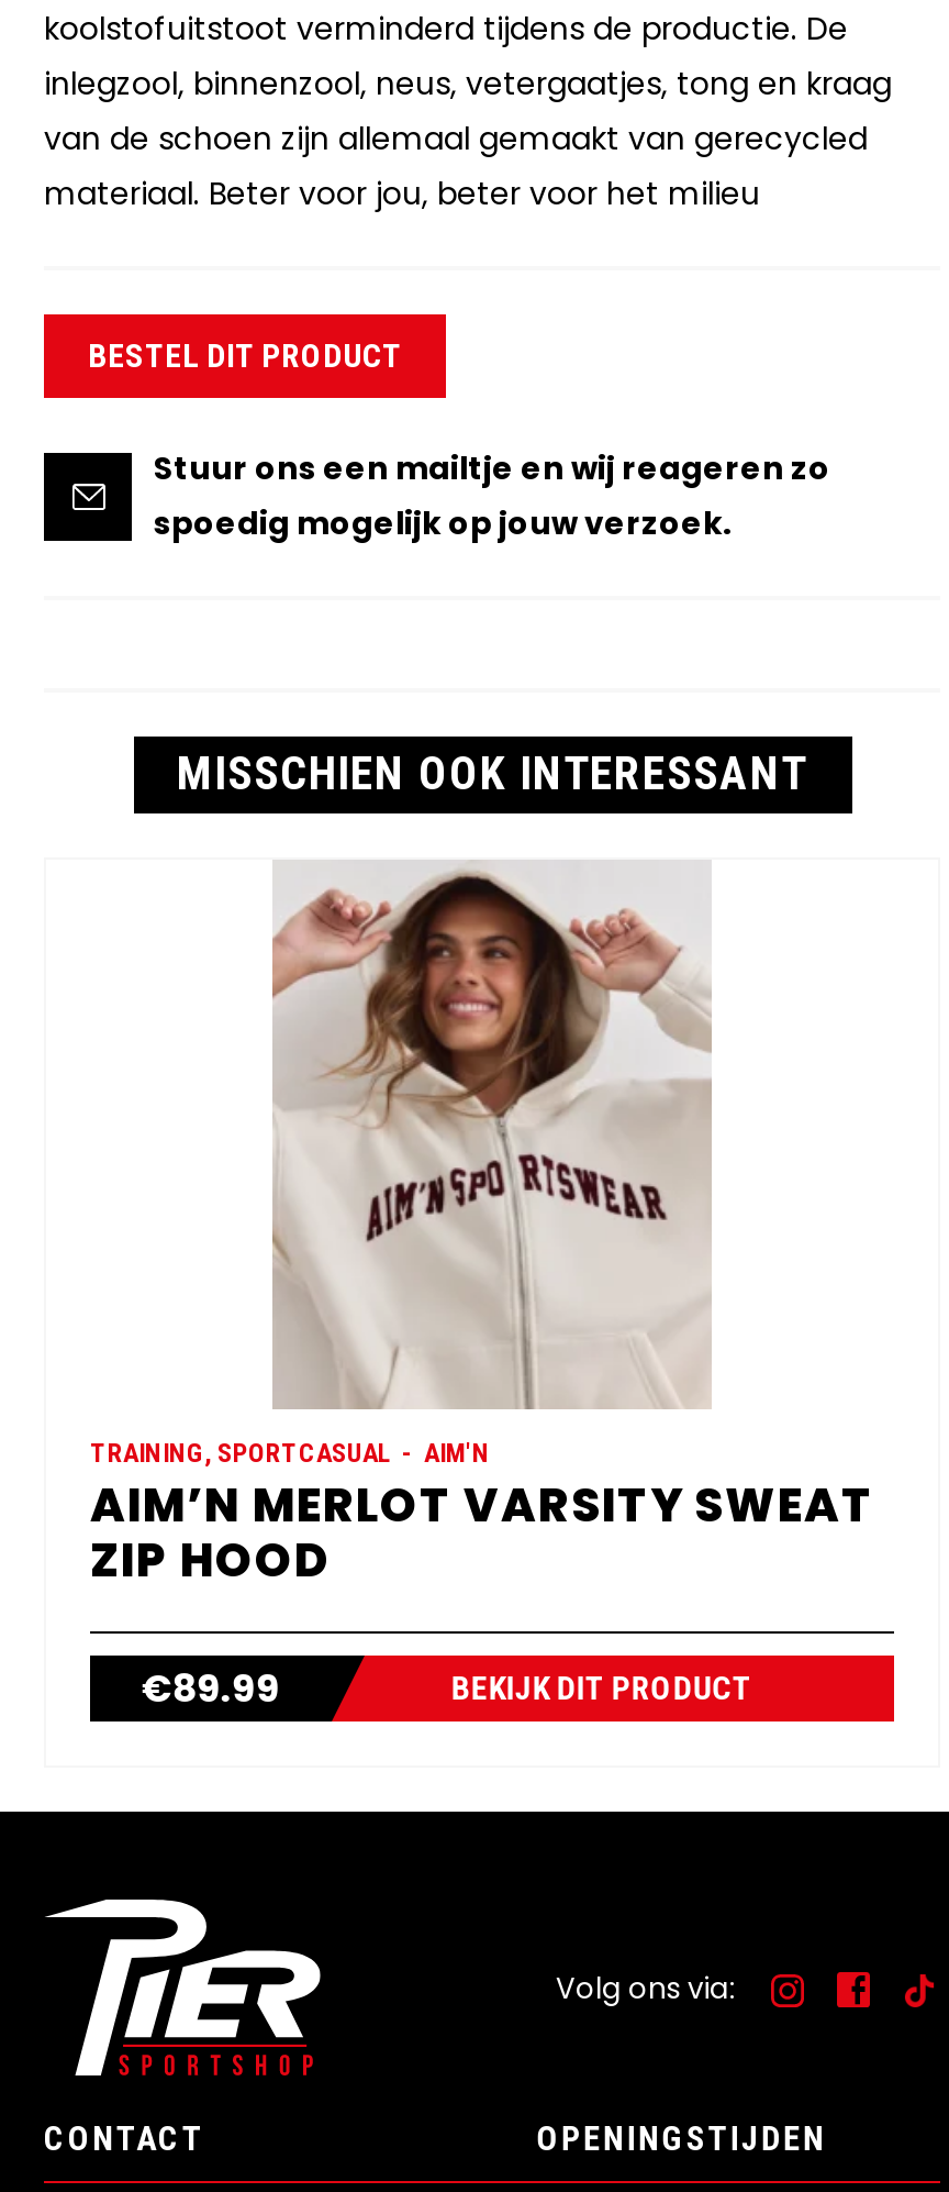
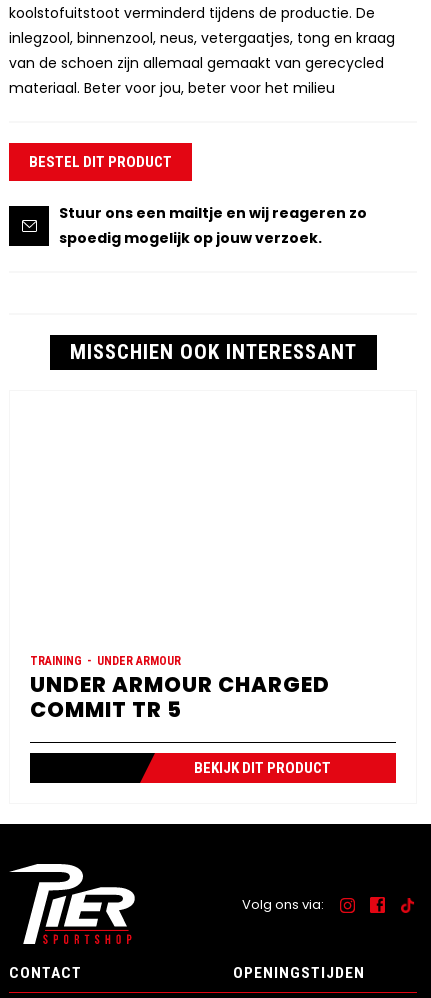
- [image]

- TRAINING, SPORTCASUAL
- AIM'N
- AIM’N MERLOT VARSITY SWEAT
- ZIP HOOD
- €89.99
+ TRAINING
+ UNDER ARMOUR
+ UNDER ARMOUR CHARGED
+ COMMIT TR 5
